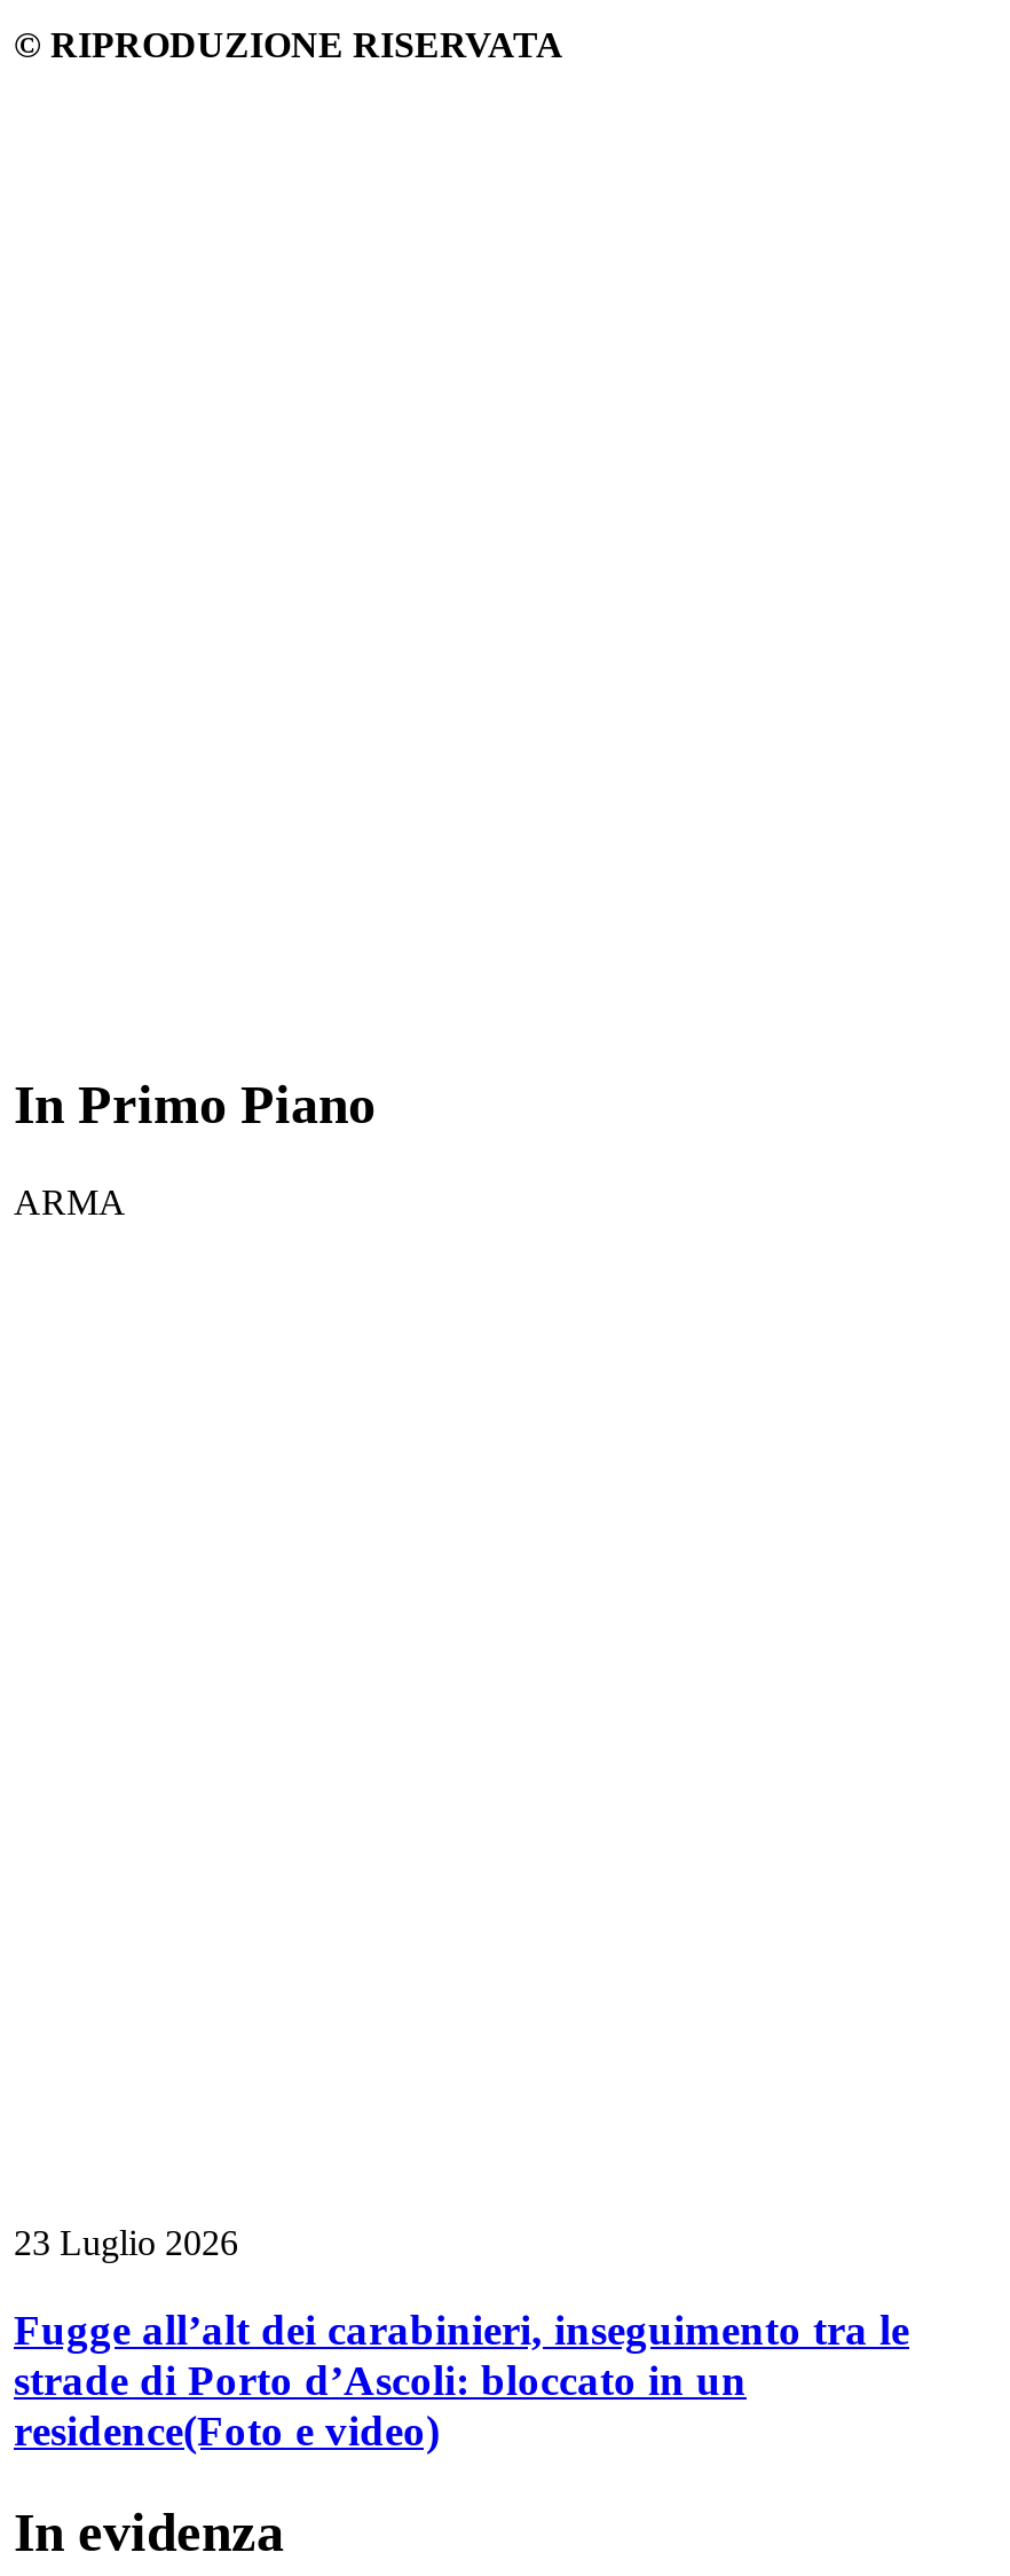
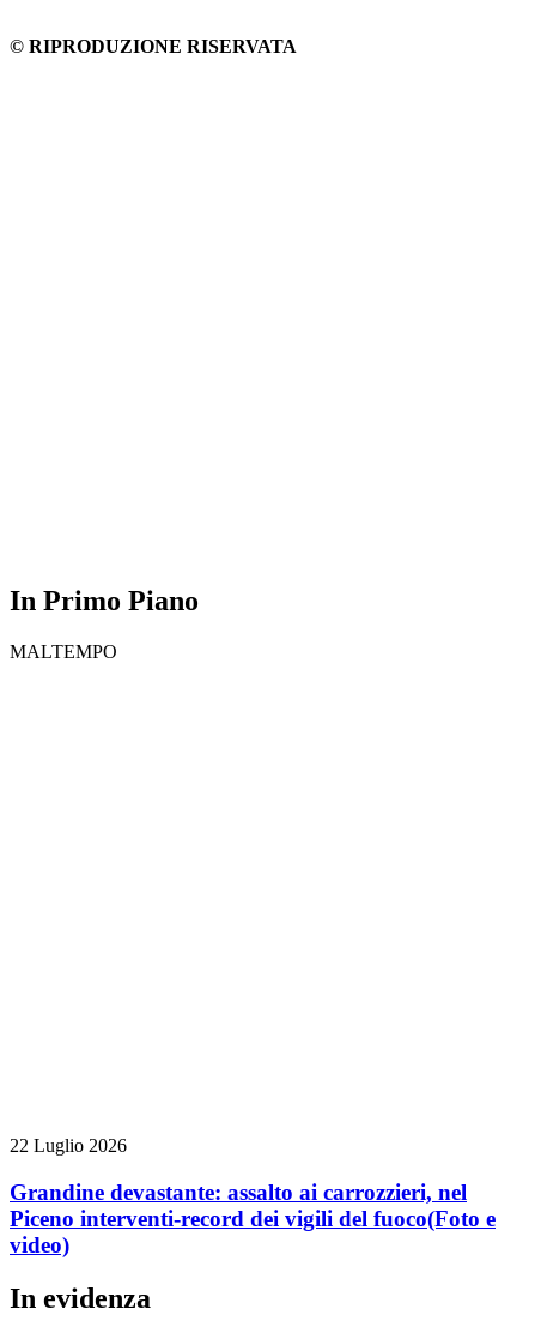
- ARMA
+ MALTEMPO

- 23 Luglio 2026
+ 22 Luglio 2026

- Fugge all’alt dei carabinieri, inseguimento tra le
- strade di Porto d’Ascoli: bloccato in un
- residence(Foto e video)
+ Grandine devastante: assalto ai carrozzieri, nel
+ Piceno interventi-record dei vigili del fuoco(Foto e
+ video)
